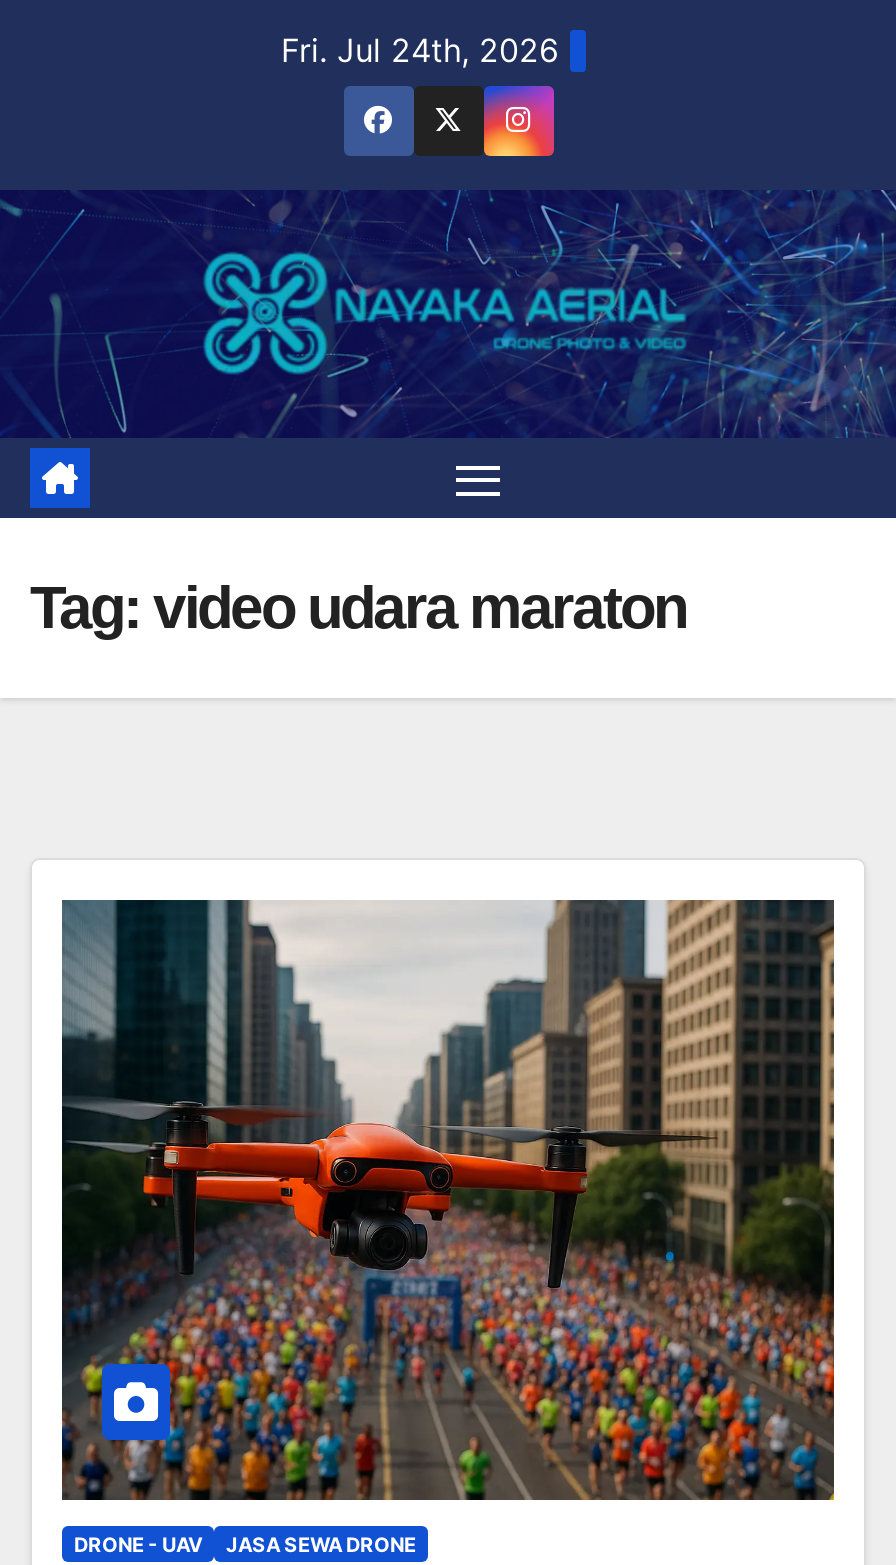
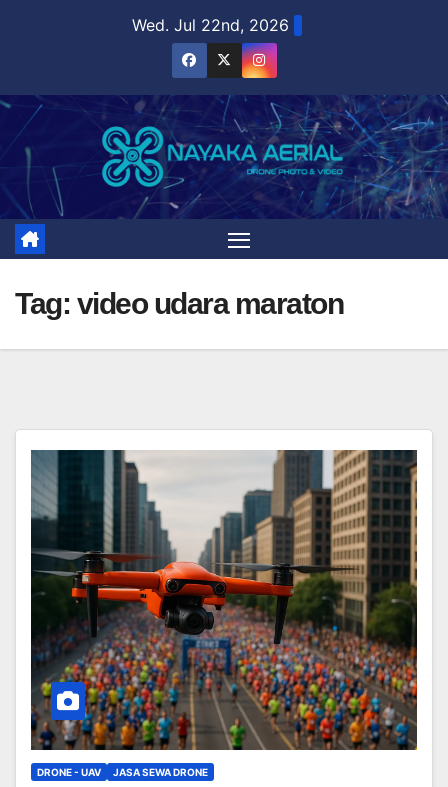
- Fri. Jul 24th, 2026
+ Wed. Jul 22nd, 2026
